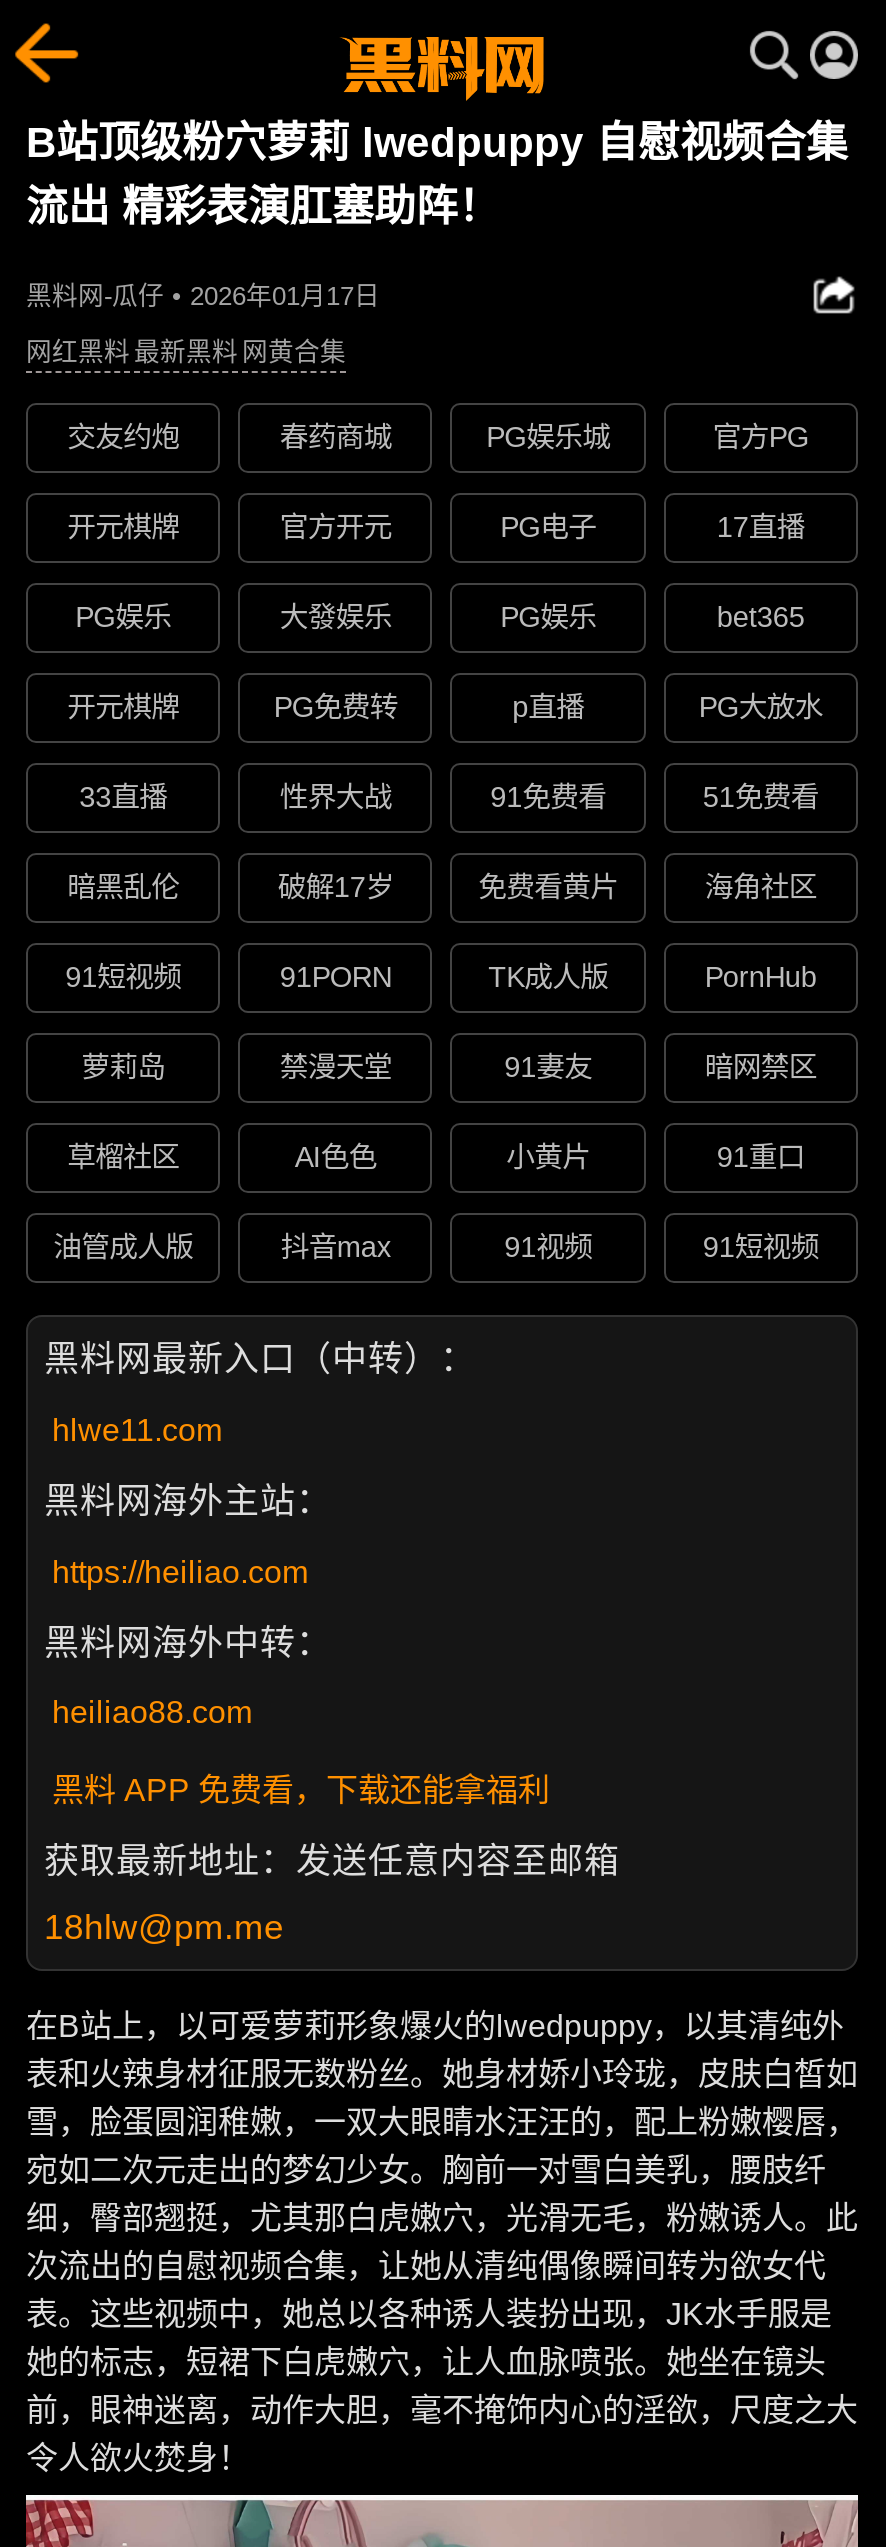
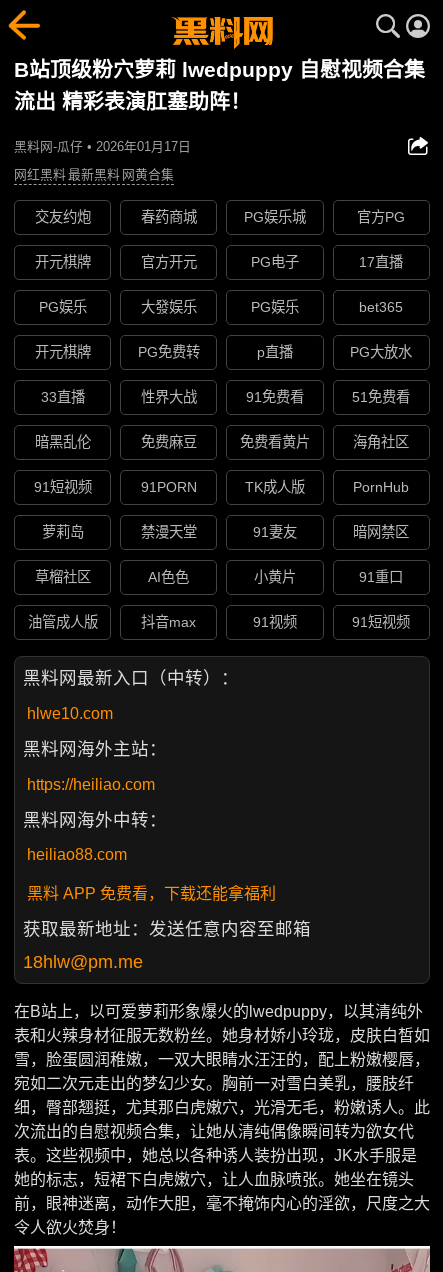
- 破解17岁
+ 免费麻豆

- hlwe11.com
+ hlwe10.com
